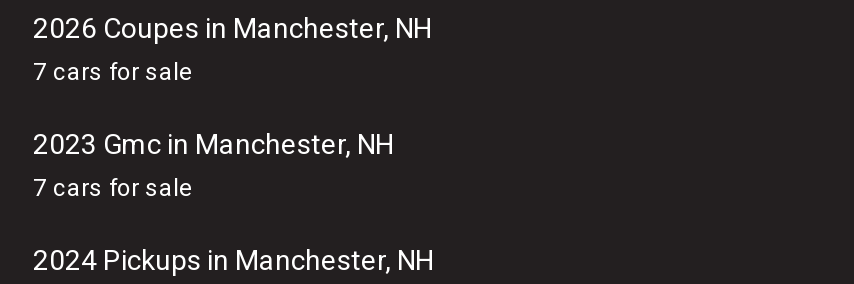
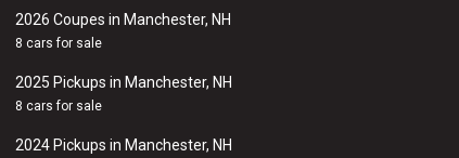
- 7 cars for sale
+ 8 cars for sale

- 2023 Gmc in Manchester, NH
+ 2025 Pickups in Manchester, NH

- 7 cars for sale
+ 8 cars for sale
